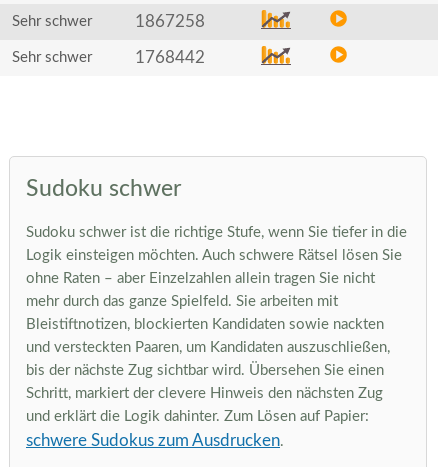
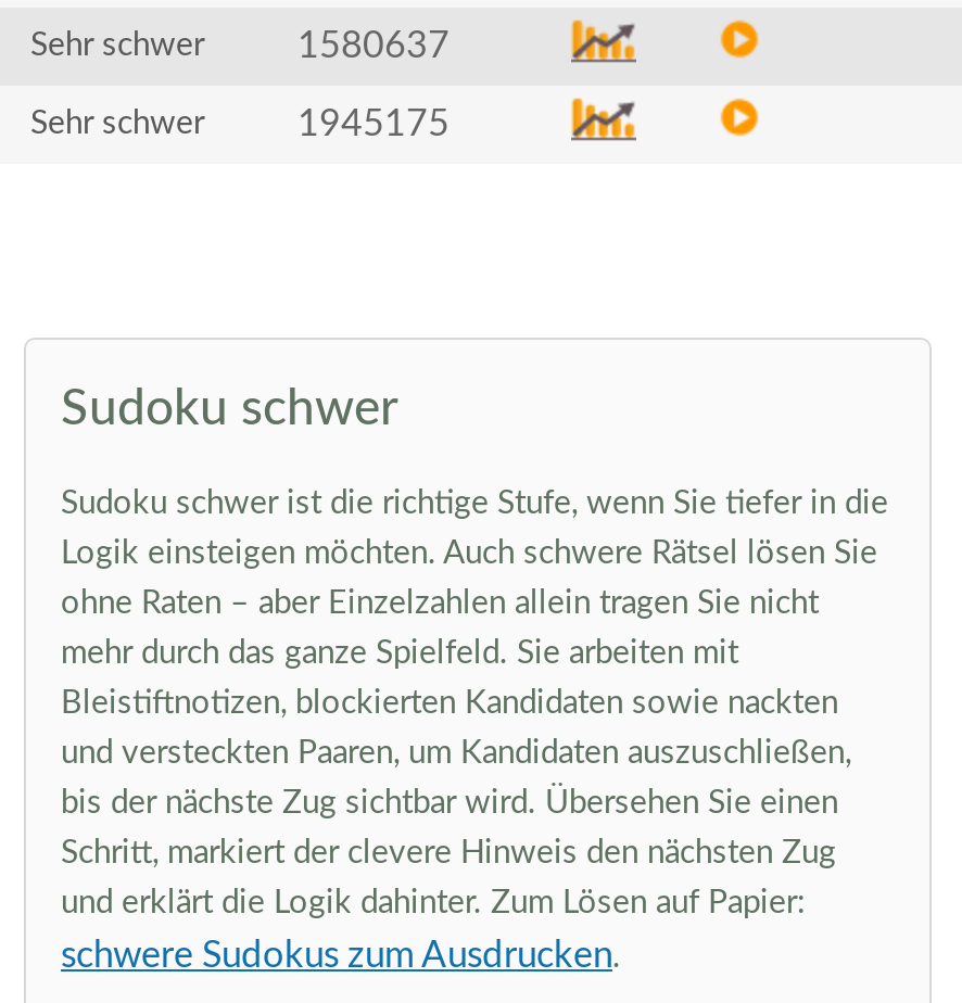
- 1867258
+ 1580637

- 1768442
+ 1945175
